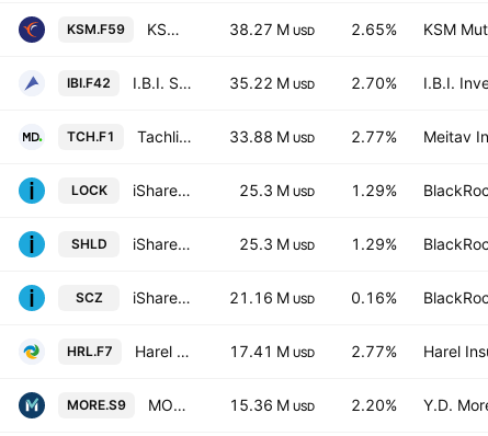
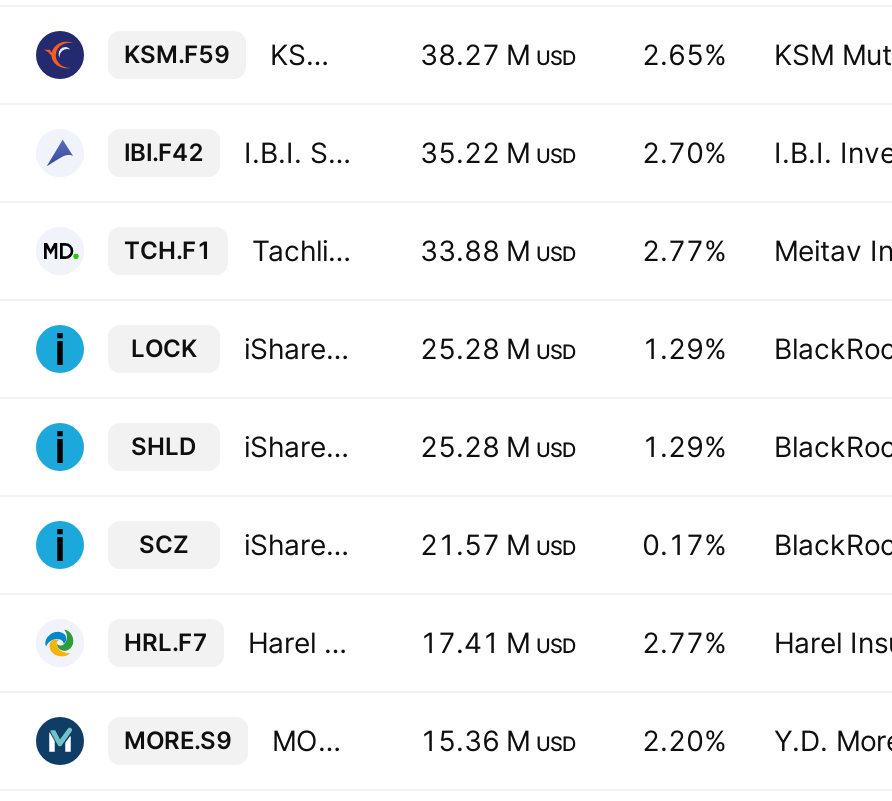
- 25.3 M USD
+ 25.28 M USD

- 25.3 M USD
+ 25.28 M USD

- 21.16 M USD
+ 21.57 M USD

- 0.16%
+ 0.17%
